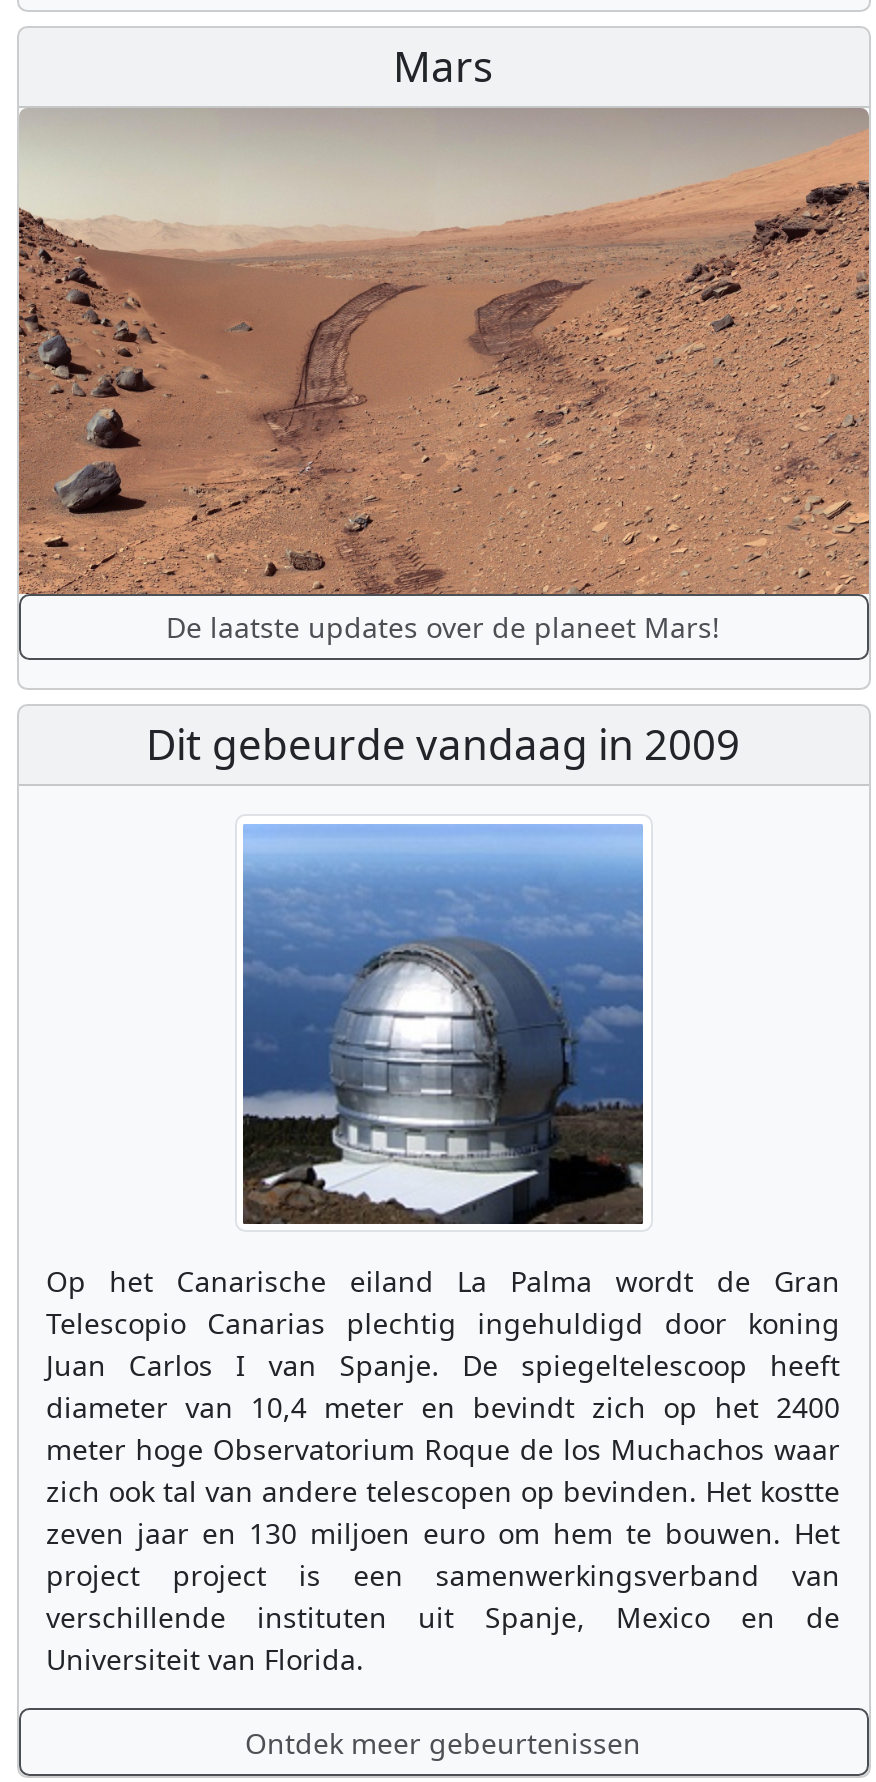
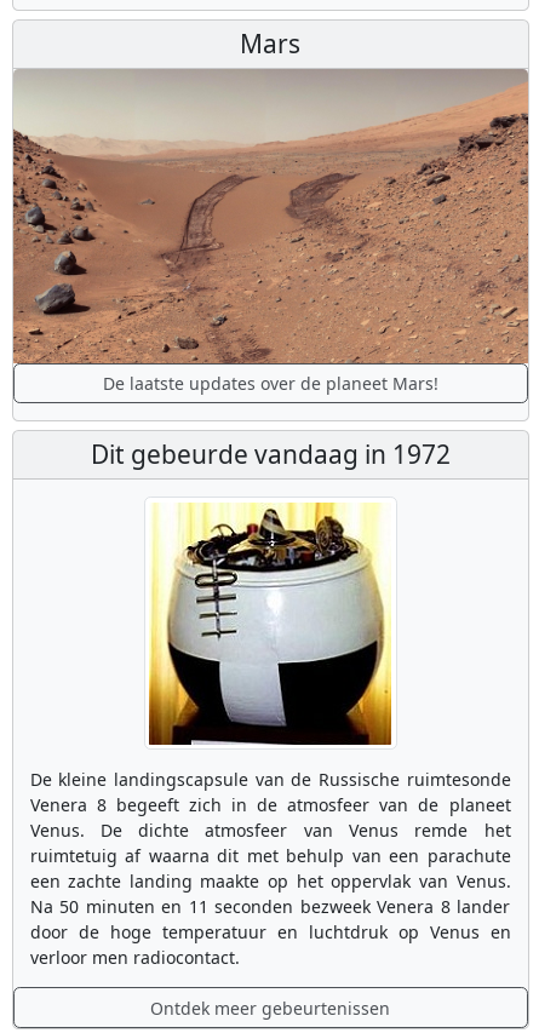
- Dit gebeurde vandaag in 2009
+ Dit gebeurde vandaag in 1972

- [image]
+ [image]

- Op het Canarische eiland La Palma wordt de Gran
- Telescopio Canarias plechtig ingehuldigd door koning
- Juan Carlos I van Spanje. De spiegeltelescoop heeft
- diameter van 10,4 meter en bevindt zich op het 2400
- meter hoge Observatorium Roque de los Muchachos waar
- zich ook tal van andere telescopen op bevinden. Het kostte
- zeven jaar en 130 miljoen euro om hem te bouwen. Het
- project project is een samenwerkingsverband van
- verschillende instituten uit Spanje, Mexico en de
- Universiteit van Florida.
+ De kleine landingscapsule van de Russische ruimtesonde
+ Venera 8 begeeft zich in de atmosfeer van de planeet
+ Venus. De dichte atmosfeer van Venus remde het
+ ruimtetuig af waarna dit met behulp van een parachute
+ een zachte landing maakte op het oppervlak van Venus.
+ Na 50 minuten en 11 seconden bezweek Venera 8 lander
+ door de hoge temperatuur en luchtdruk op Venus en
+ verloor men radiocontact.
